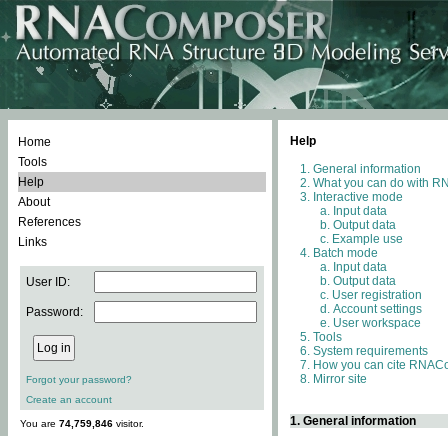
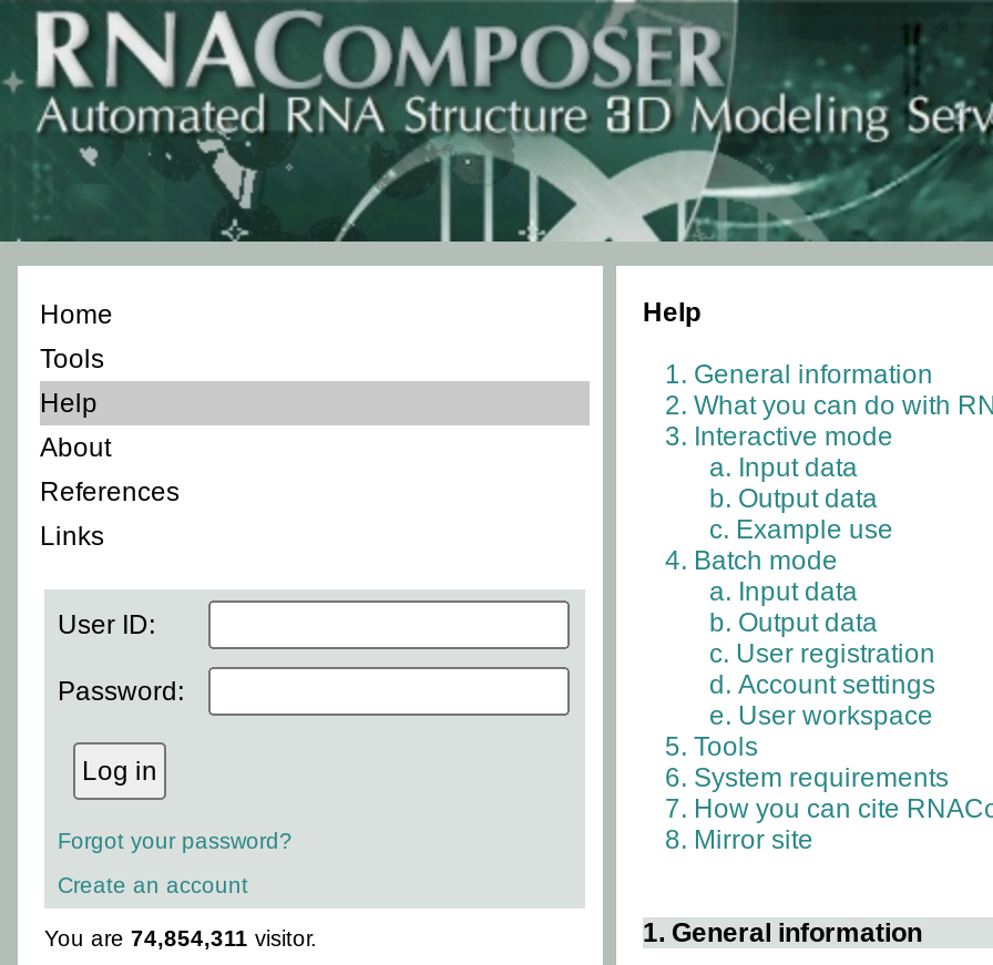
- You are 74,759,846 visitor.
+ You are 74,854,311 visitor.
